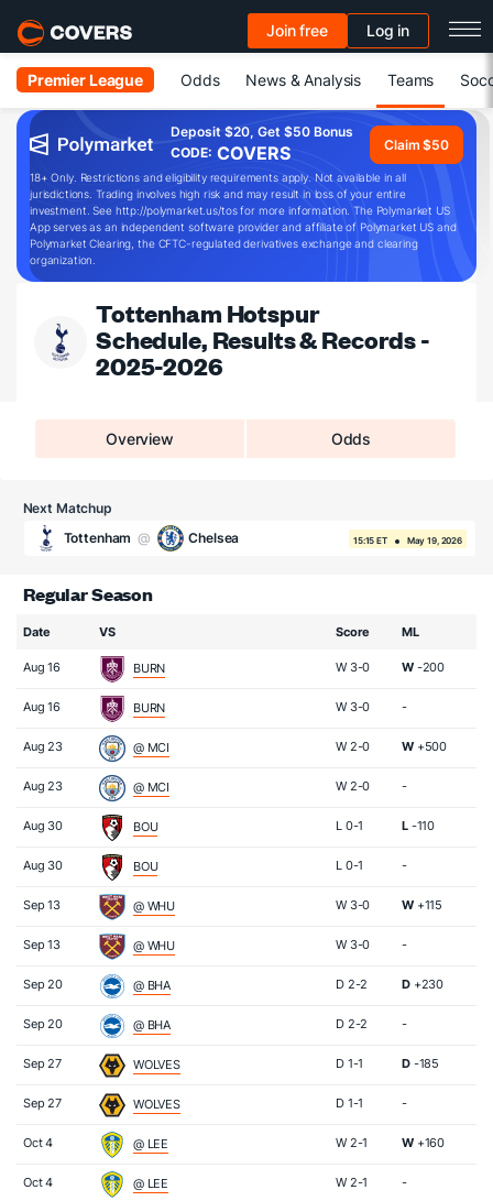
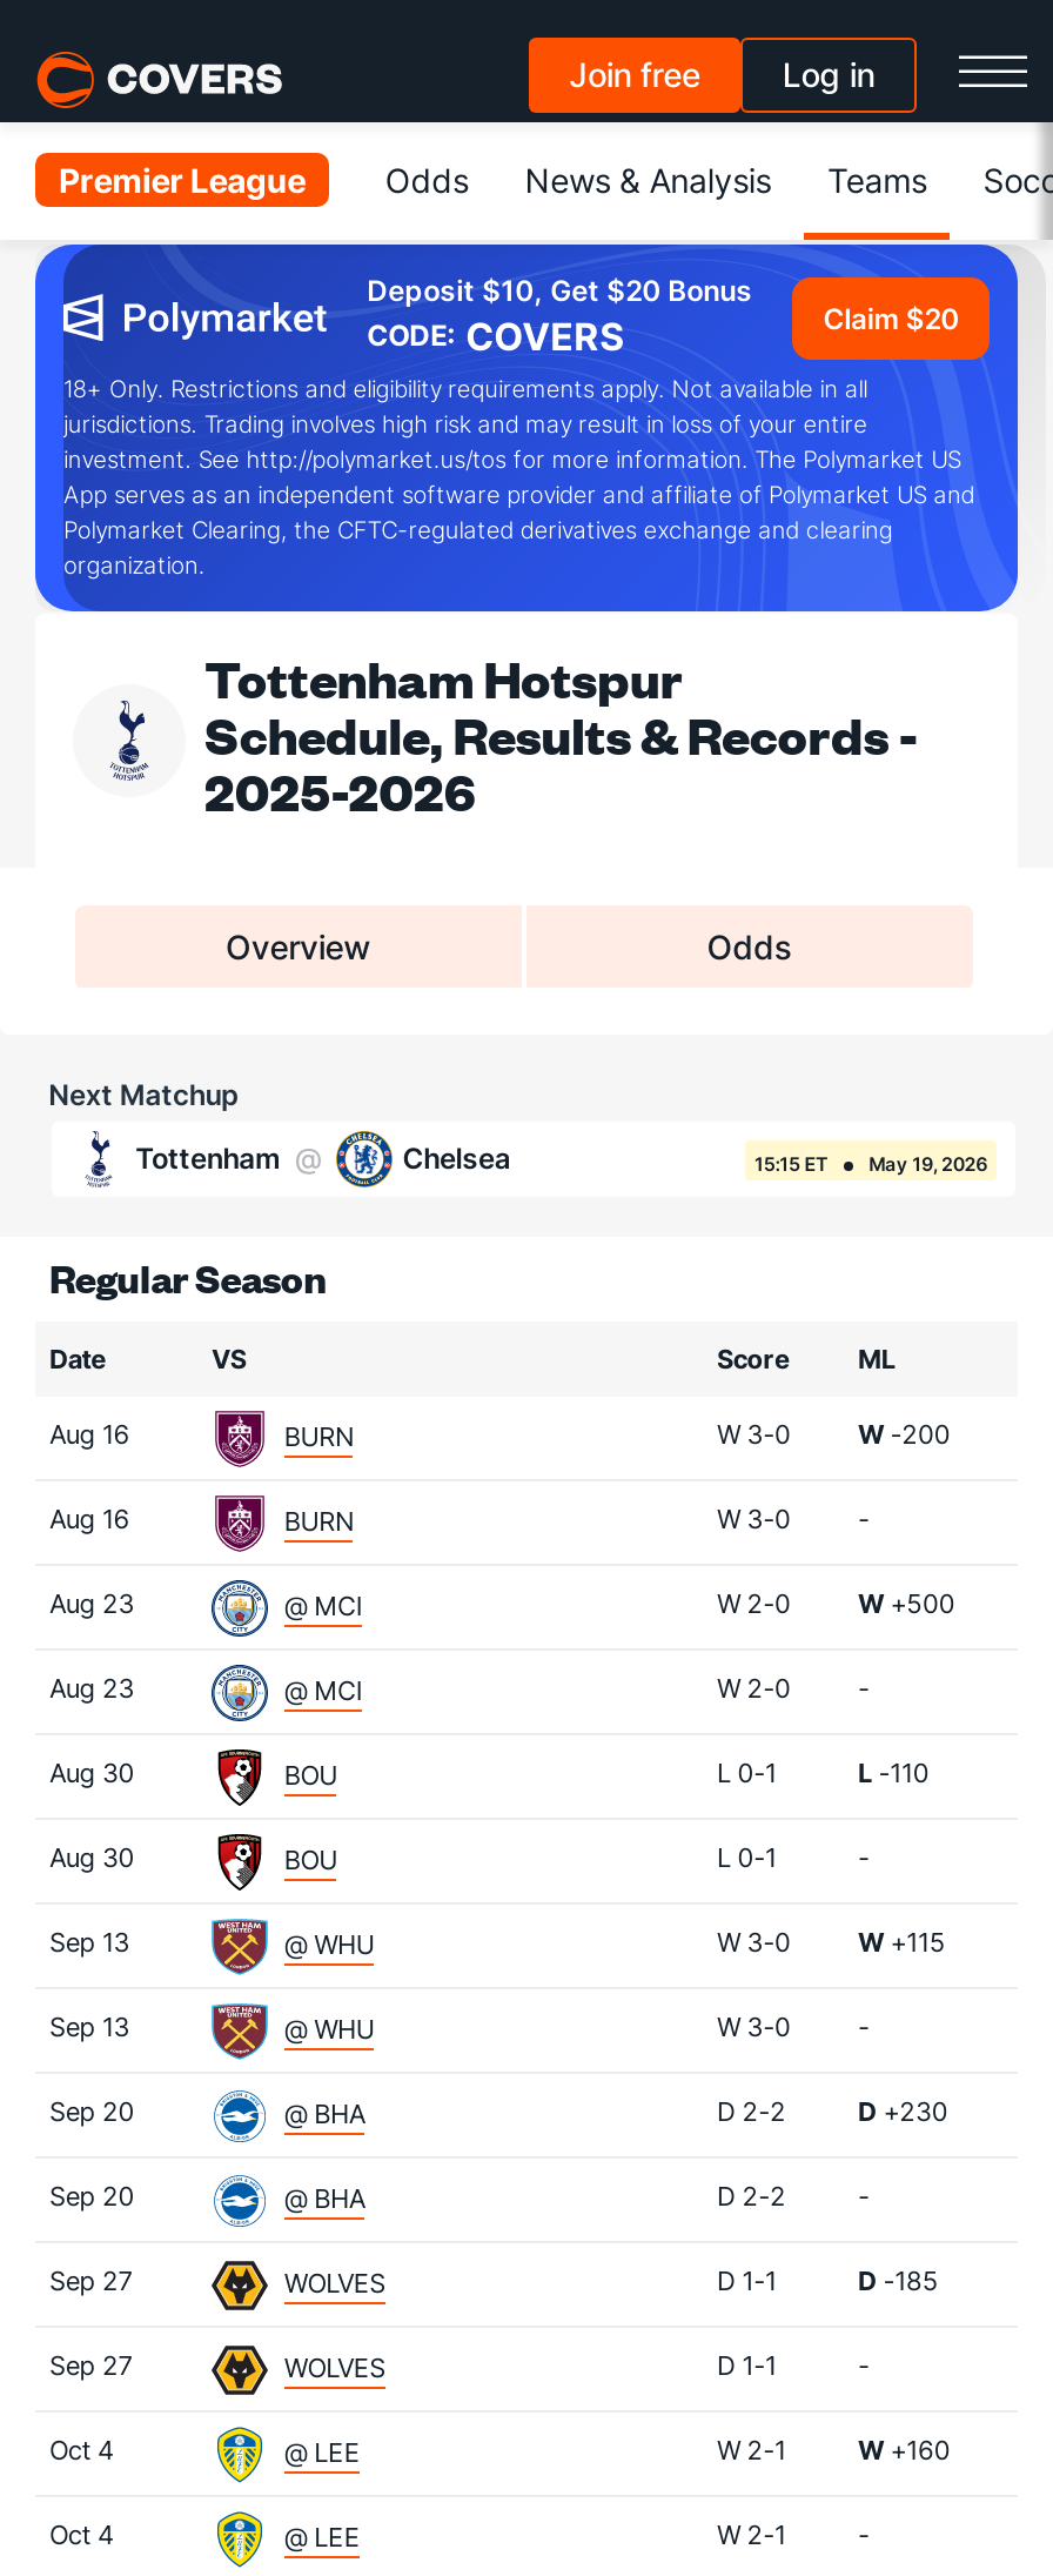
- Deposit $20, Get $50 Bonus
+ Deposit $10, Get $20 Bonus

- Claim $50
+ Claim $20
